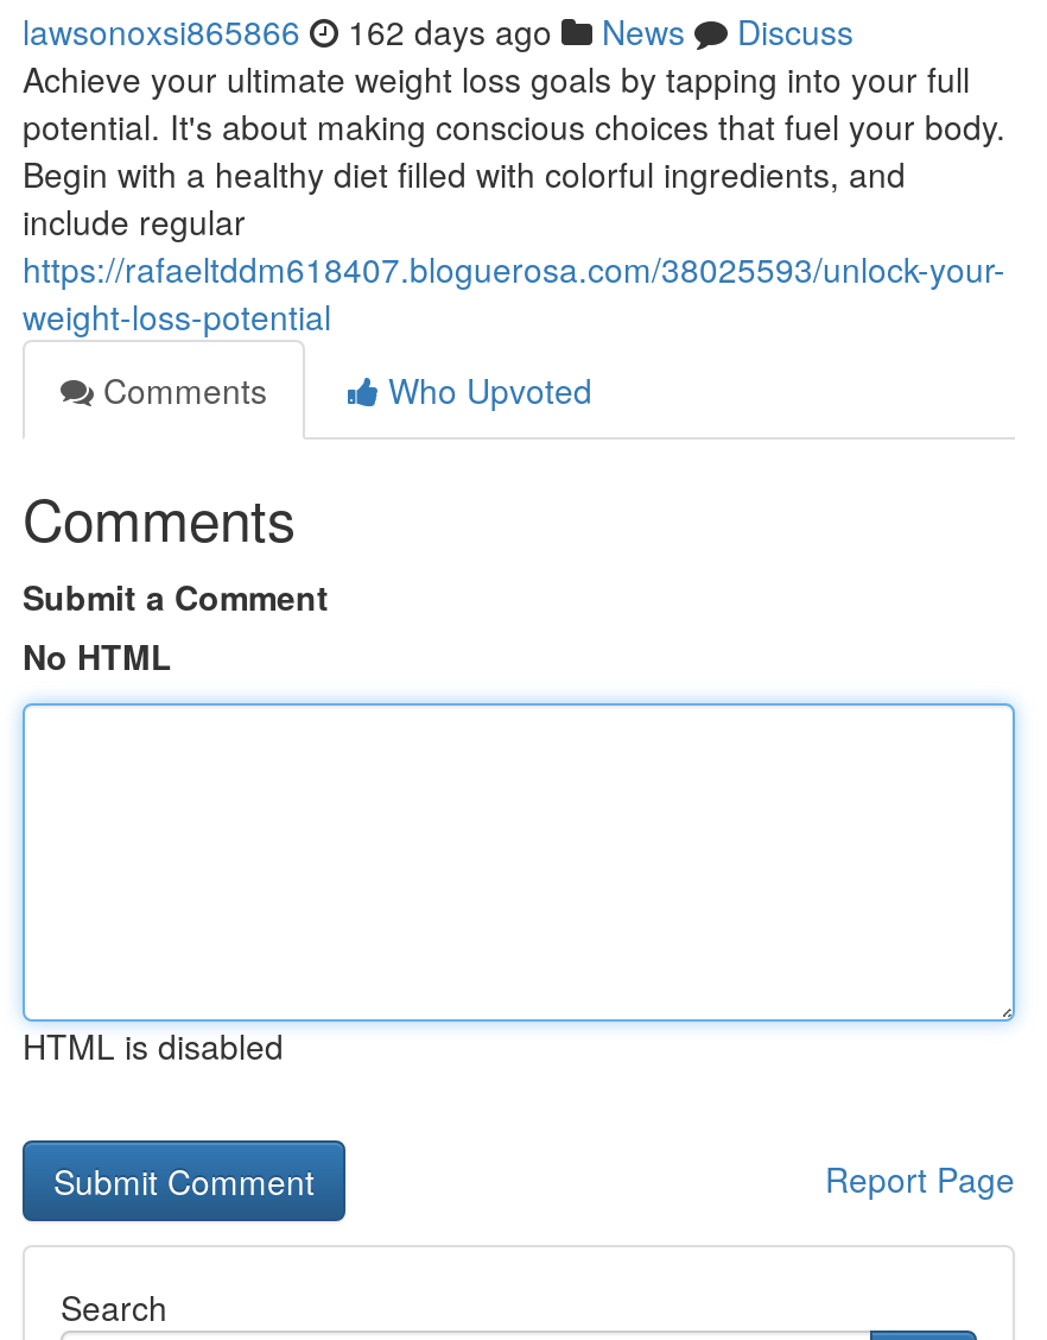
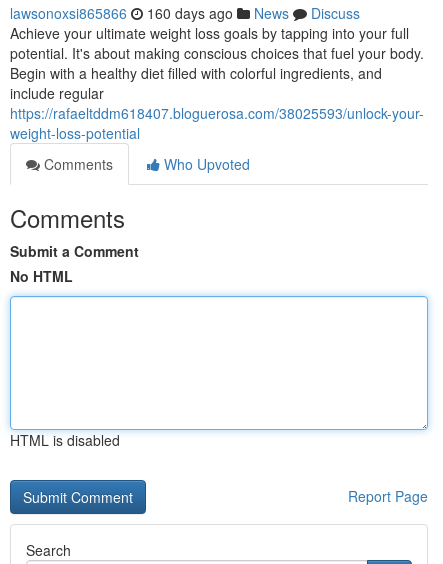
- lawsonoxsi865866 162 days ago News Discuss
+ lawsonoxsi865866 160 days ago News Discuss
